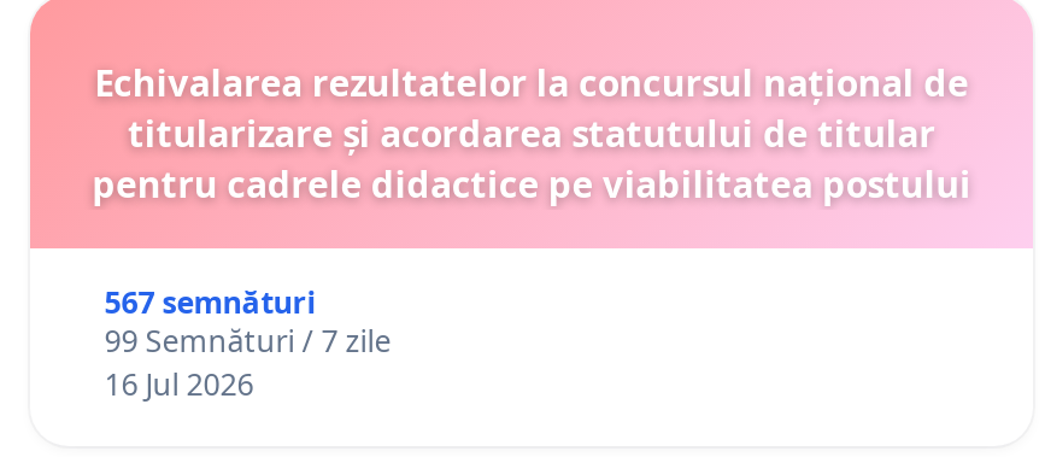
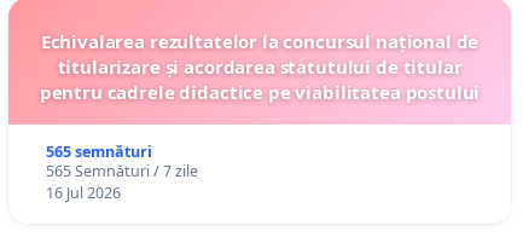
- 567 semnături
+ 565 semnături

- 99 Semnături / 7 zile
+ 565 Semnături / 7 zile
